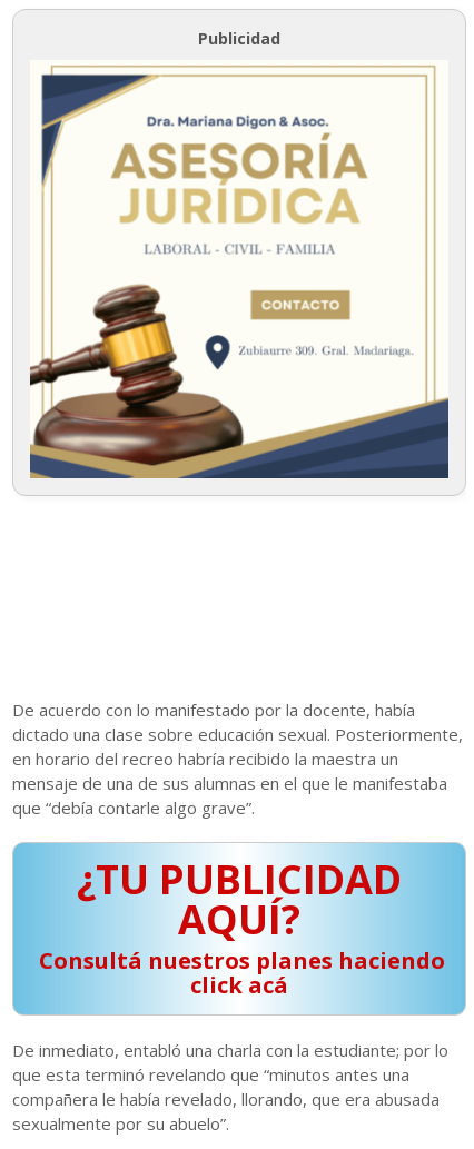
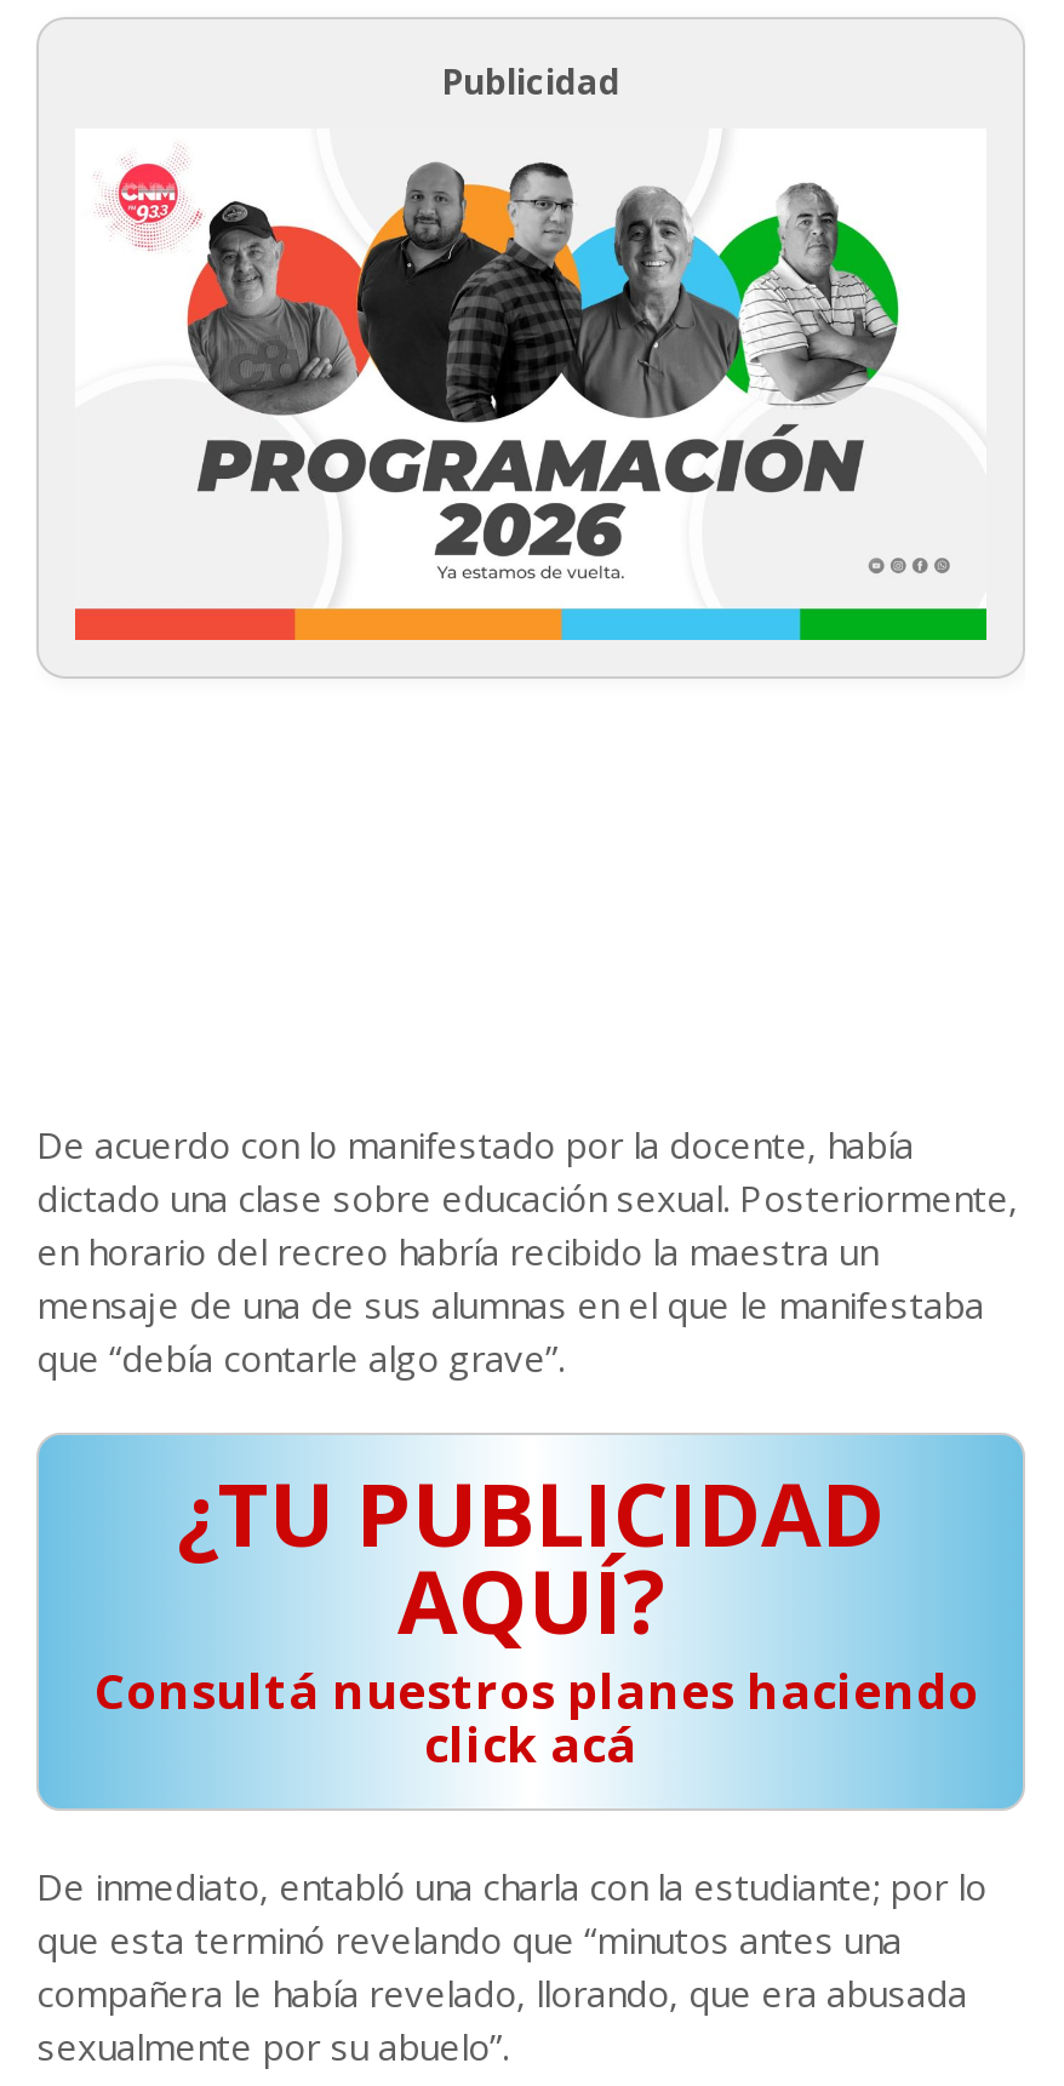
- [image]
+ [image]
